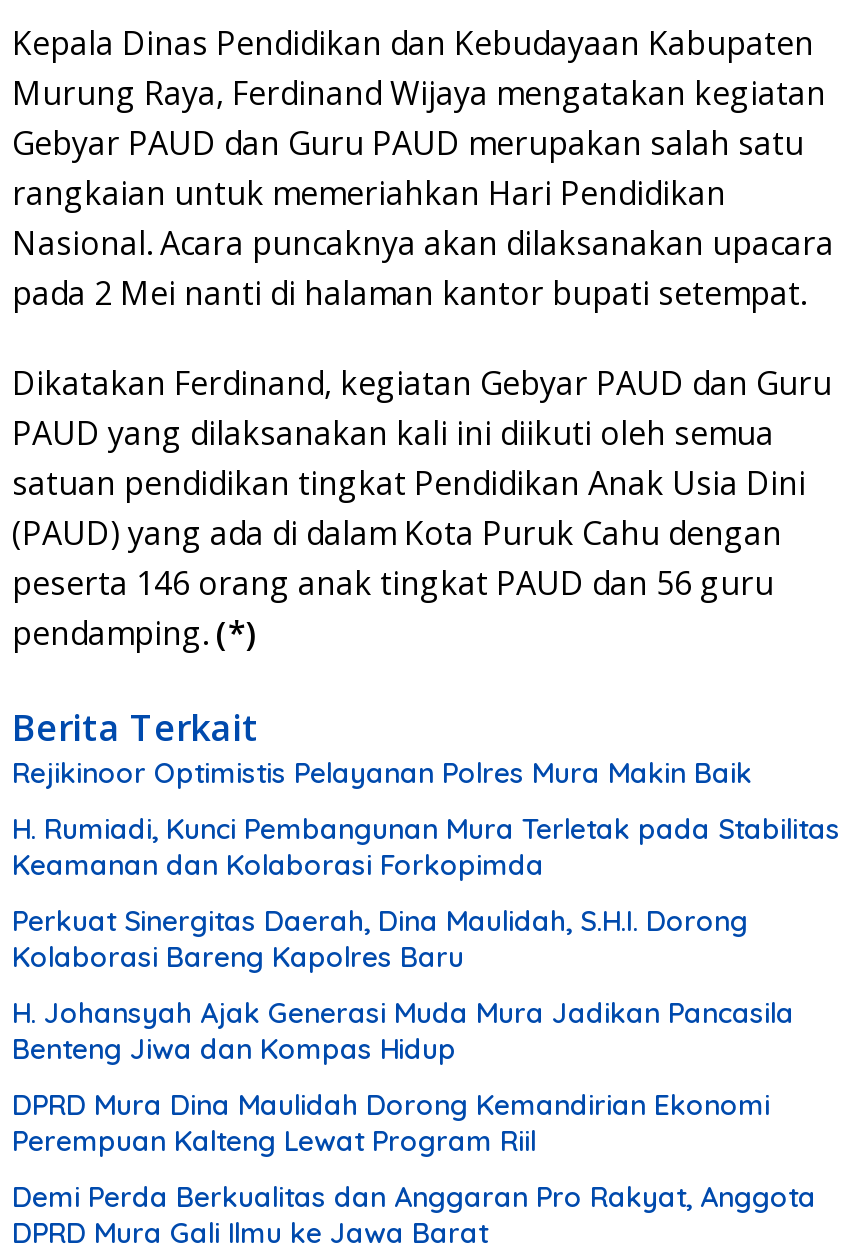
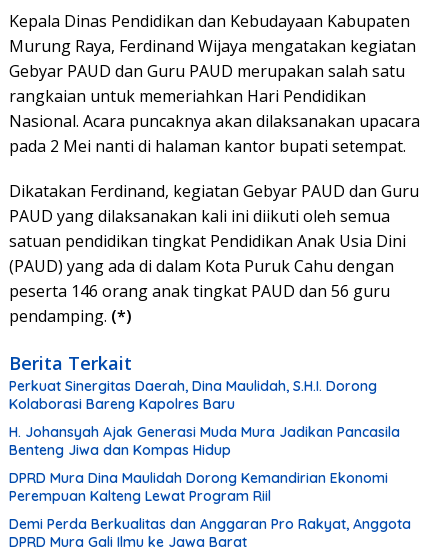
- Rejikinoor Optimistis Pelayanan Polres Mura Makin Baik
- H. Rumiadi, Kunci Pembangunan Mura Terletak pada Stabilitas
- Keamanan dan Kolaborasi Forkopimda
